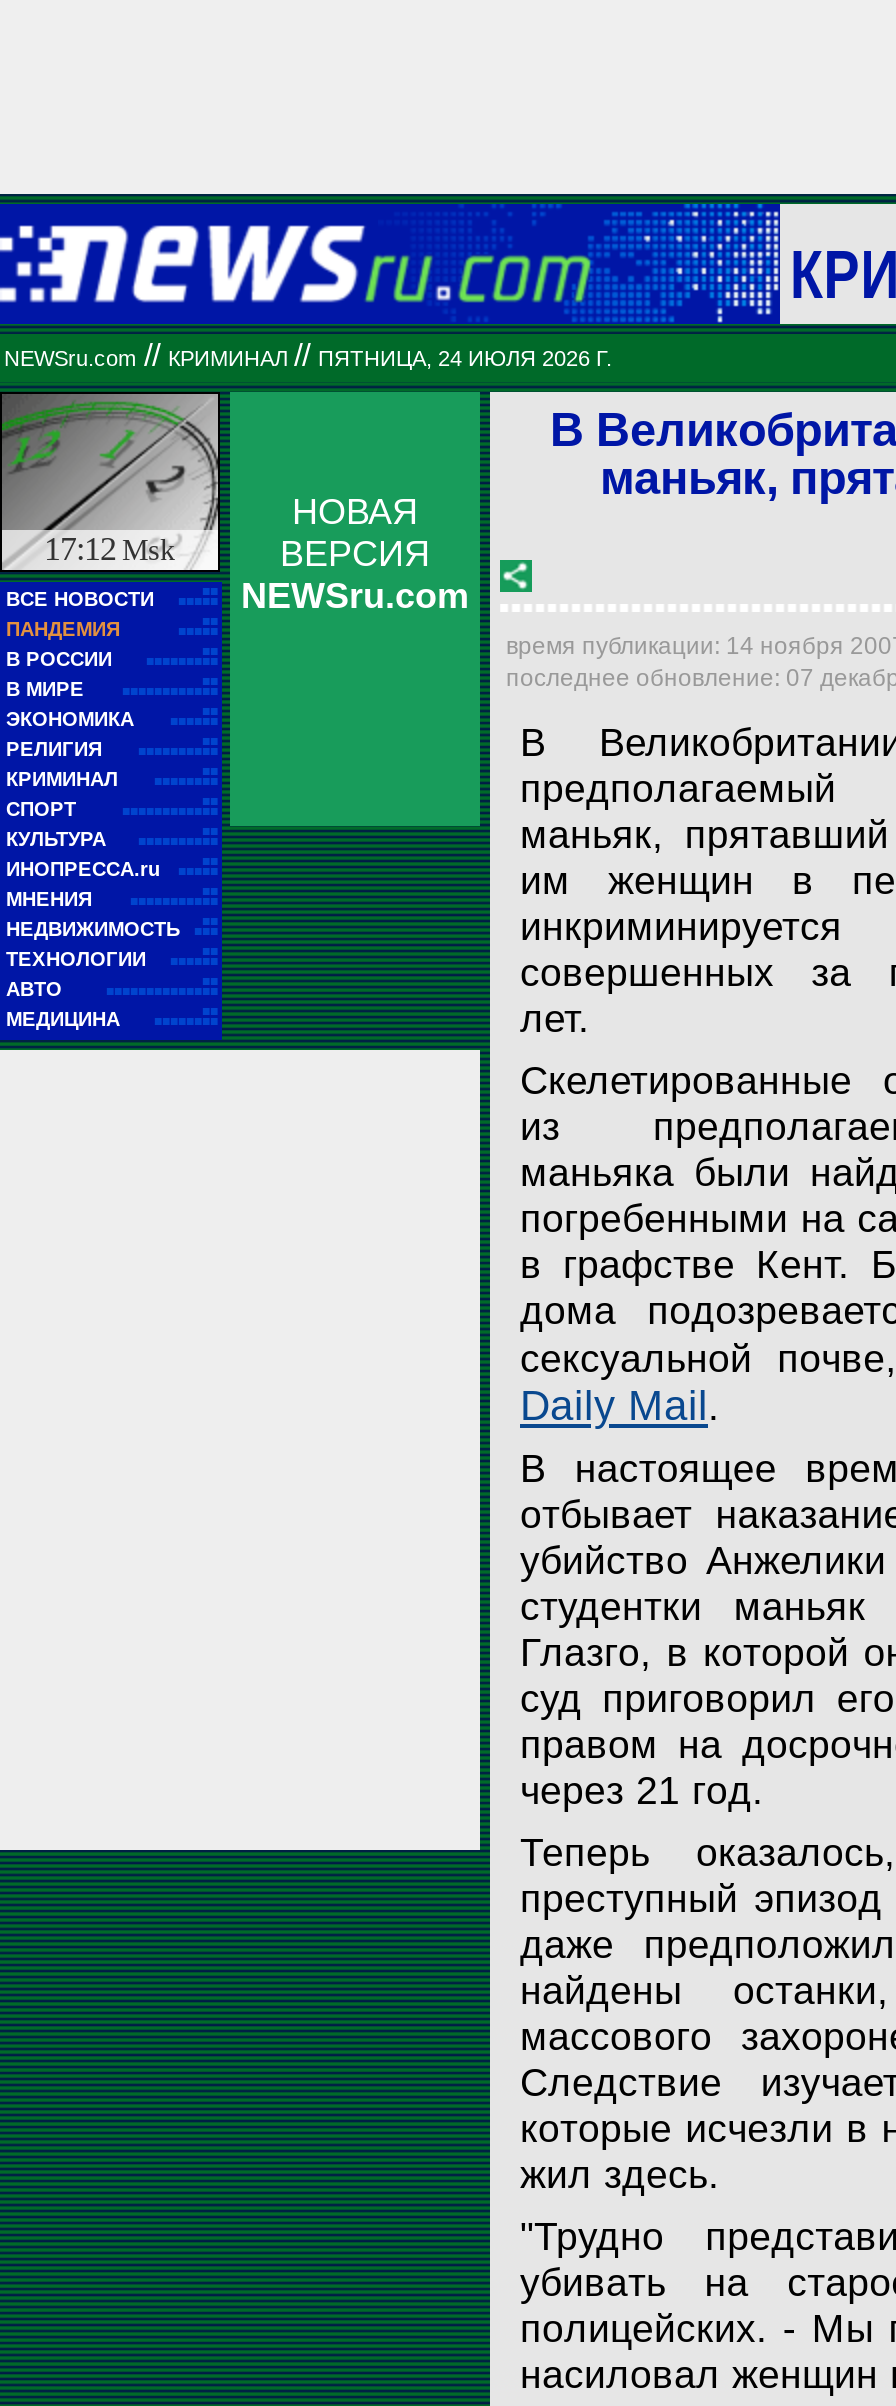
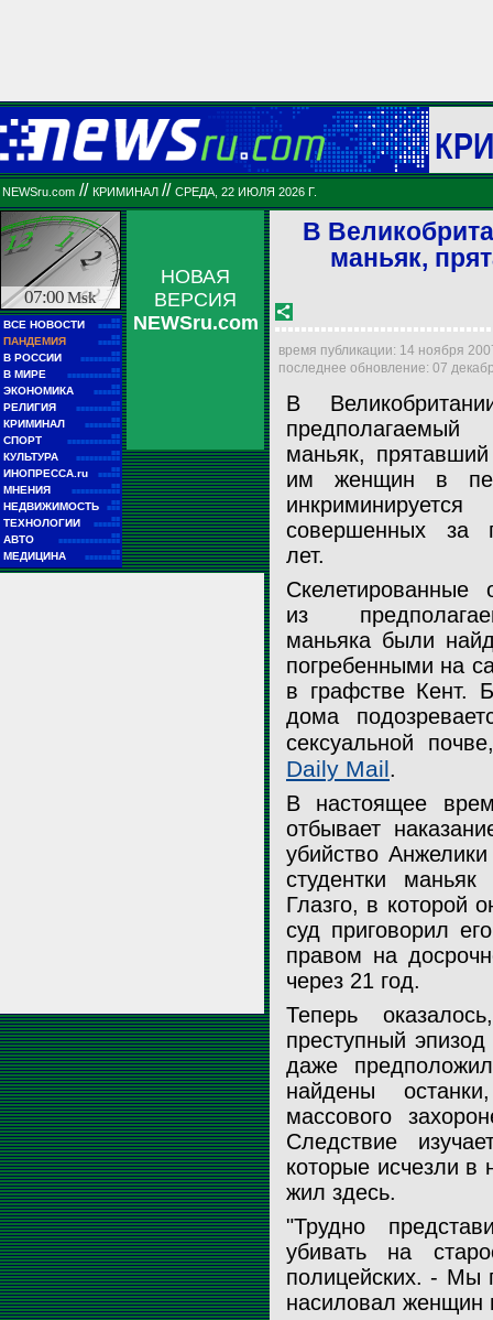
- NEWSru.com // КРИМИНАЛ // ПЯТНИЦА, 24 ИЮЛЯ 2026 Г.
+ NEWSru.com // КРИМИНАЛ // СРЕДА, 22 ИЮЛЯ 2026 Г.

- 17:12 Msk
+ 07:00 Msk
